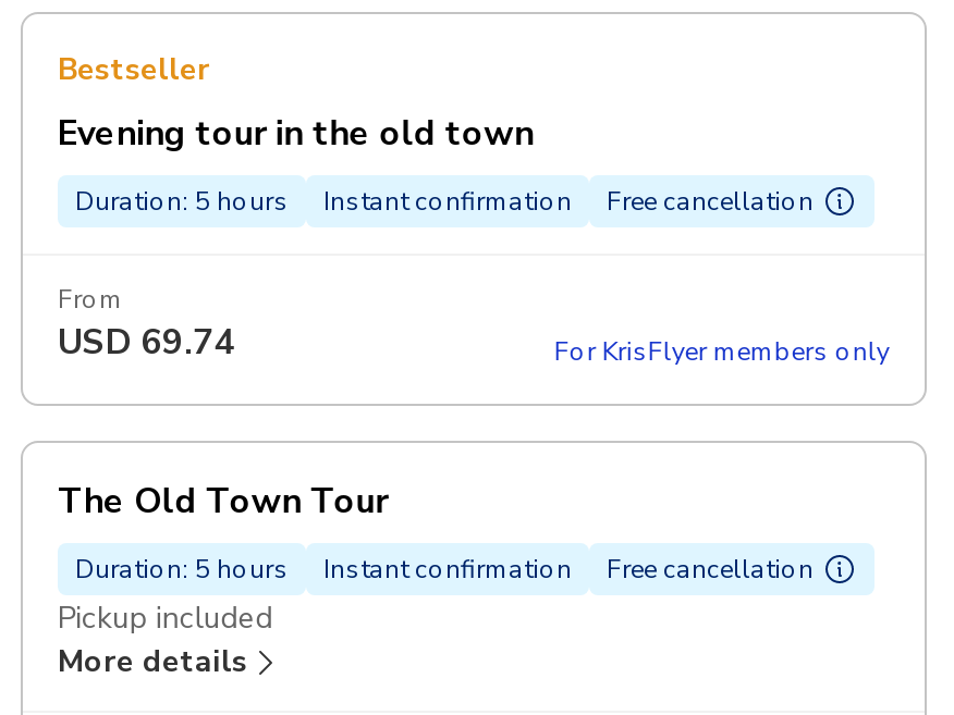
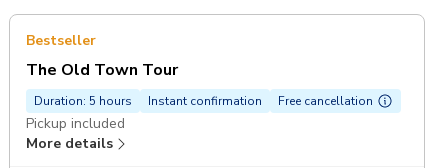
- Evening tour in the old town
- Duration: 5 hours
- Instant confirmation
- Free cancellation
- From
- USD 69.74
- For KrisFlyer members only
